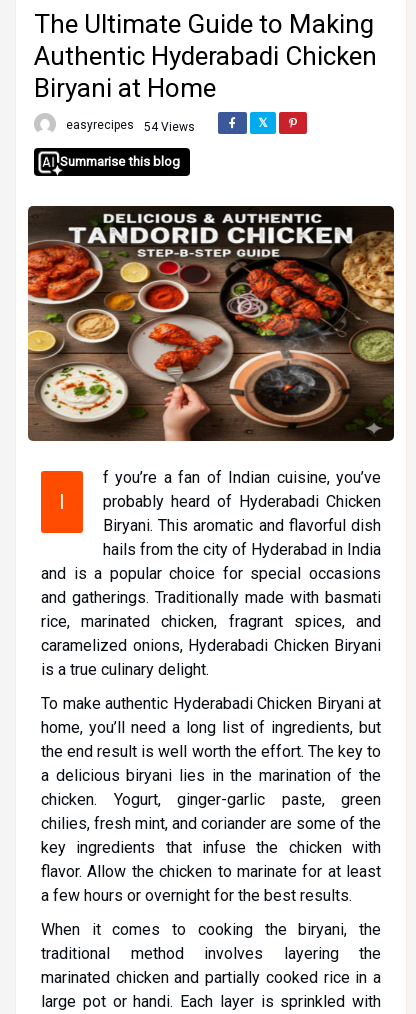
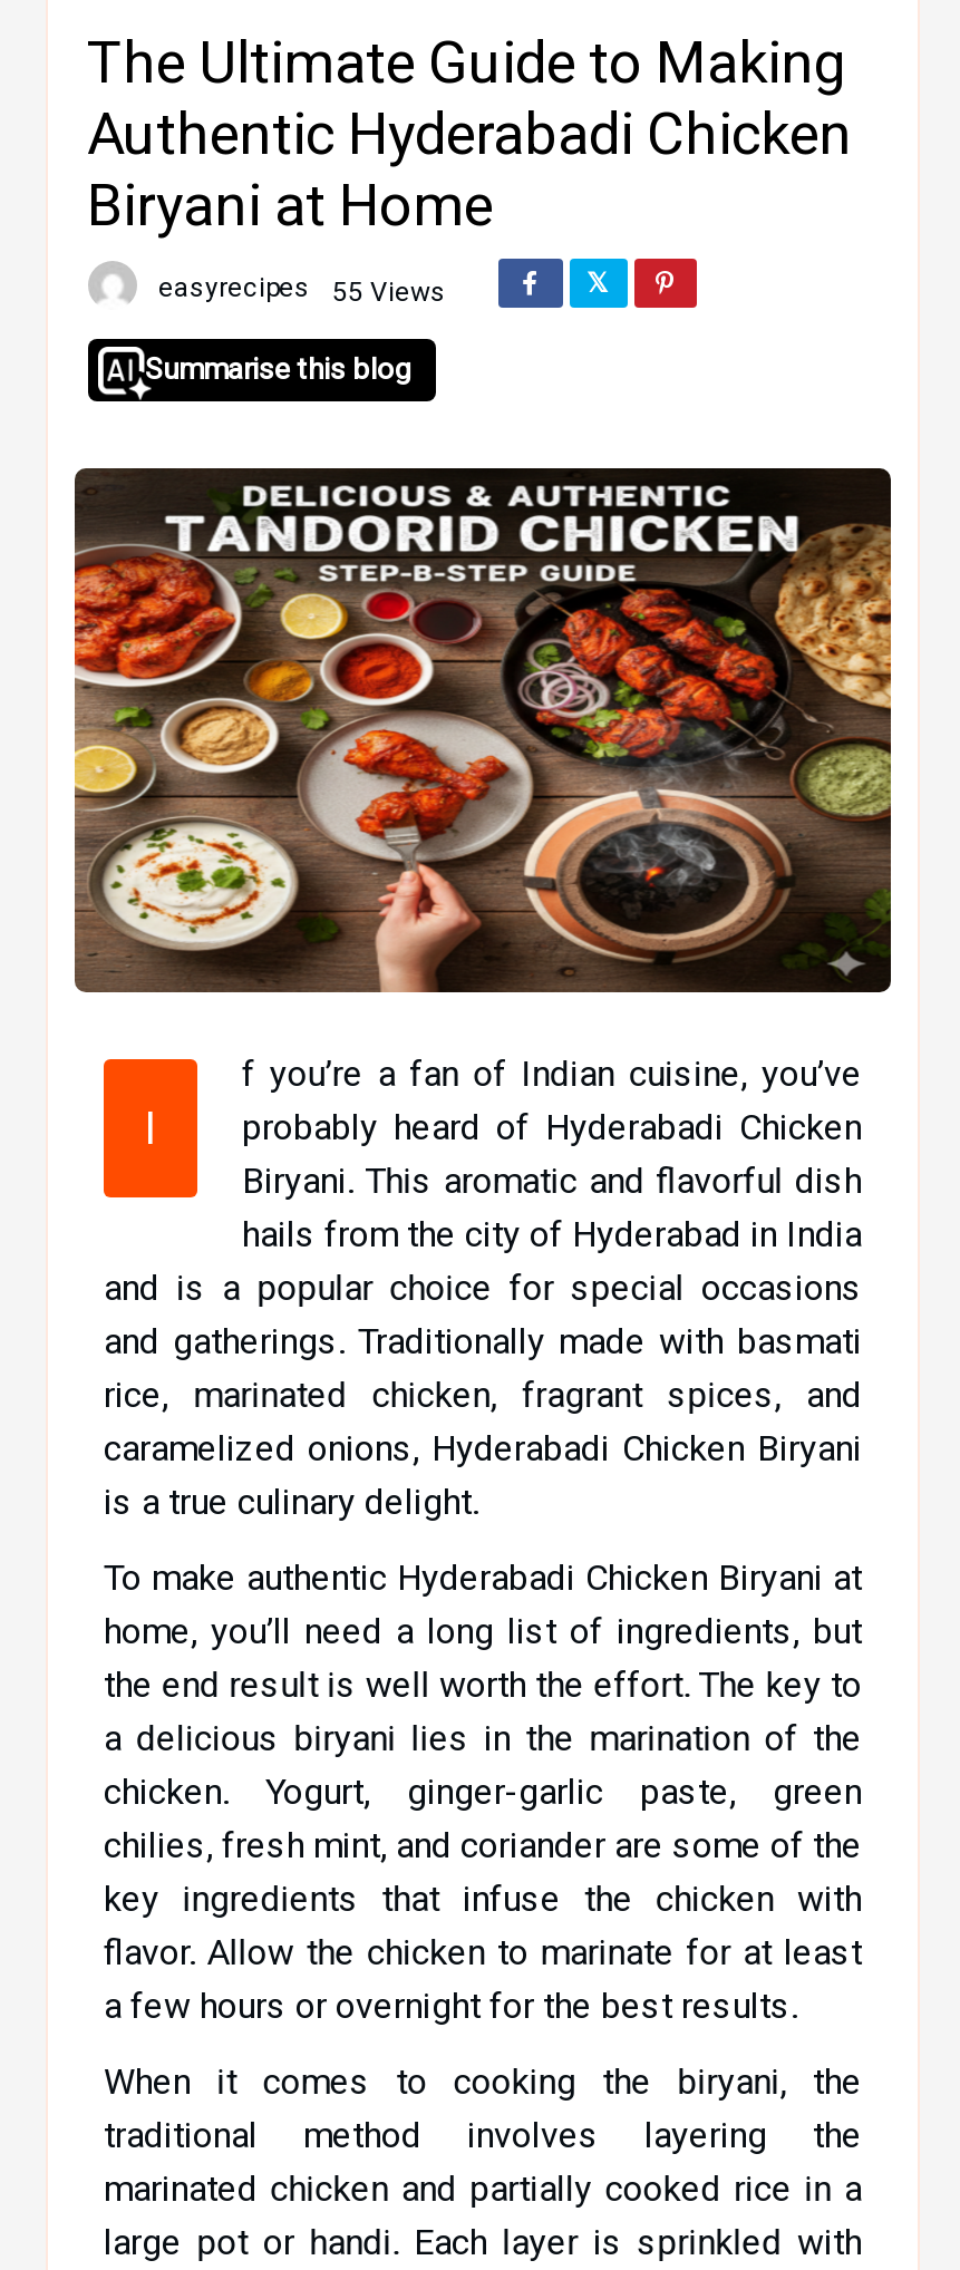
- easyrecipes 54 Views
+ easyrecipes 55 Views
